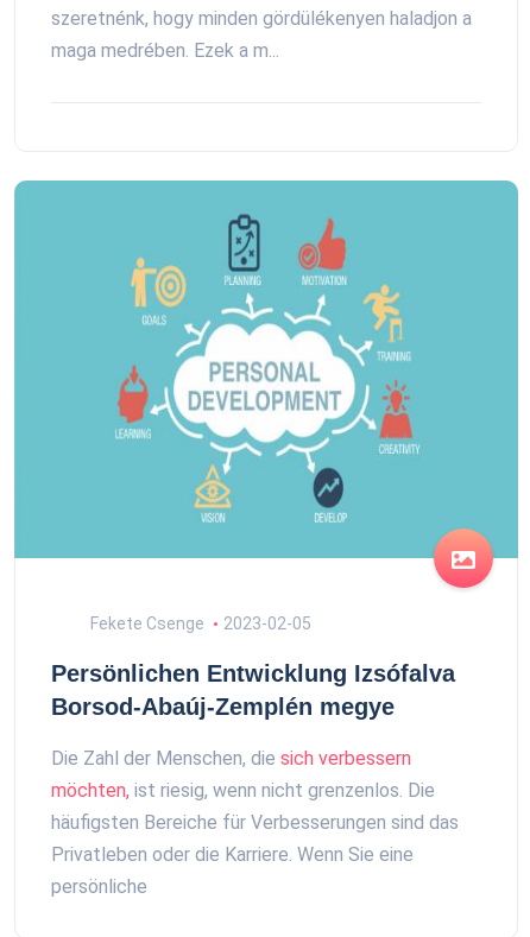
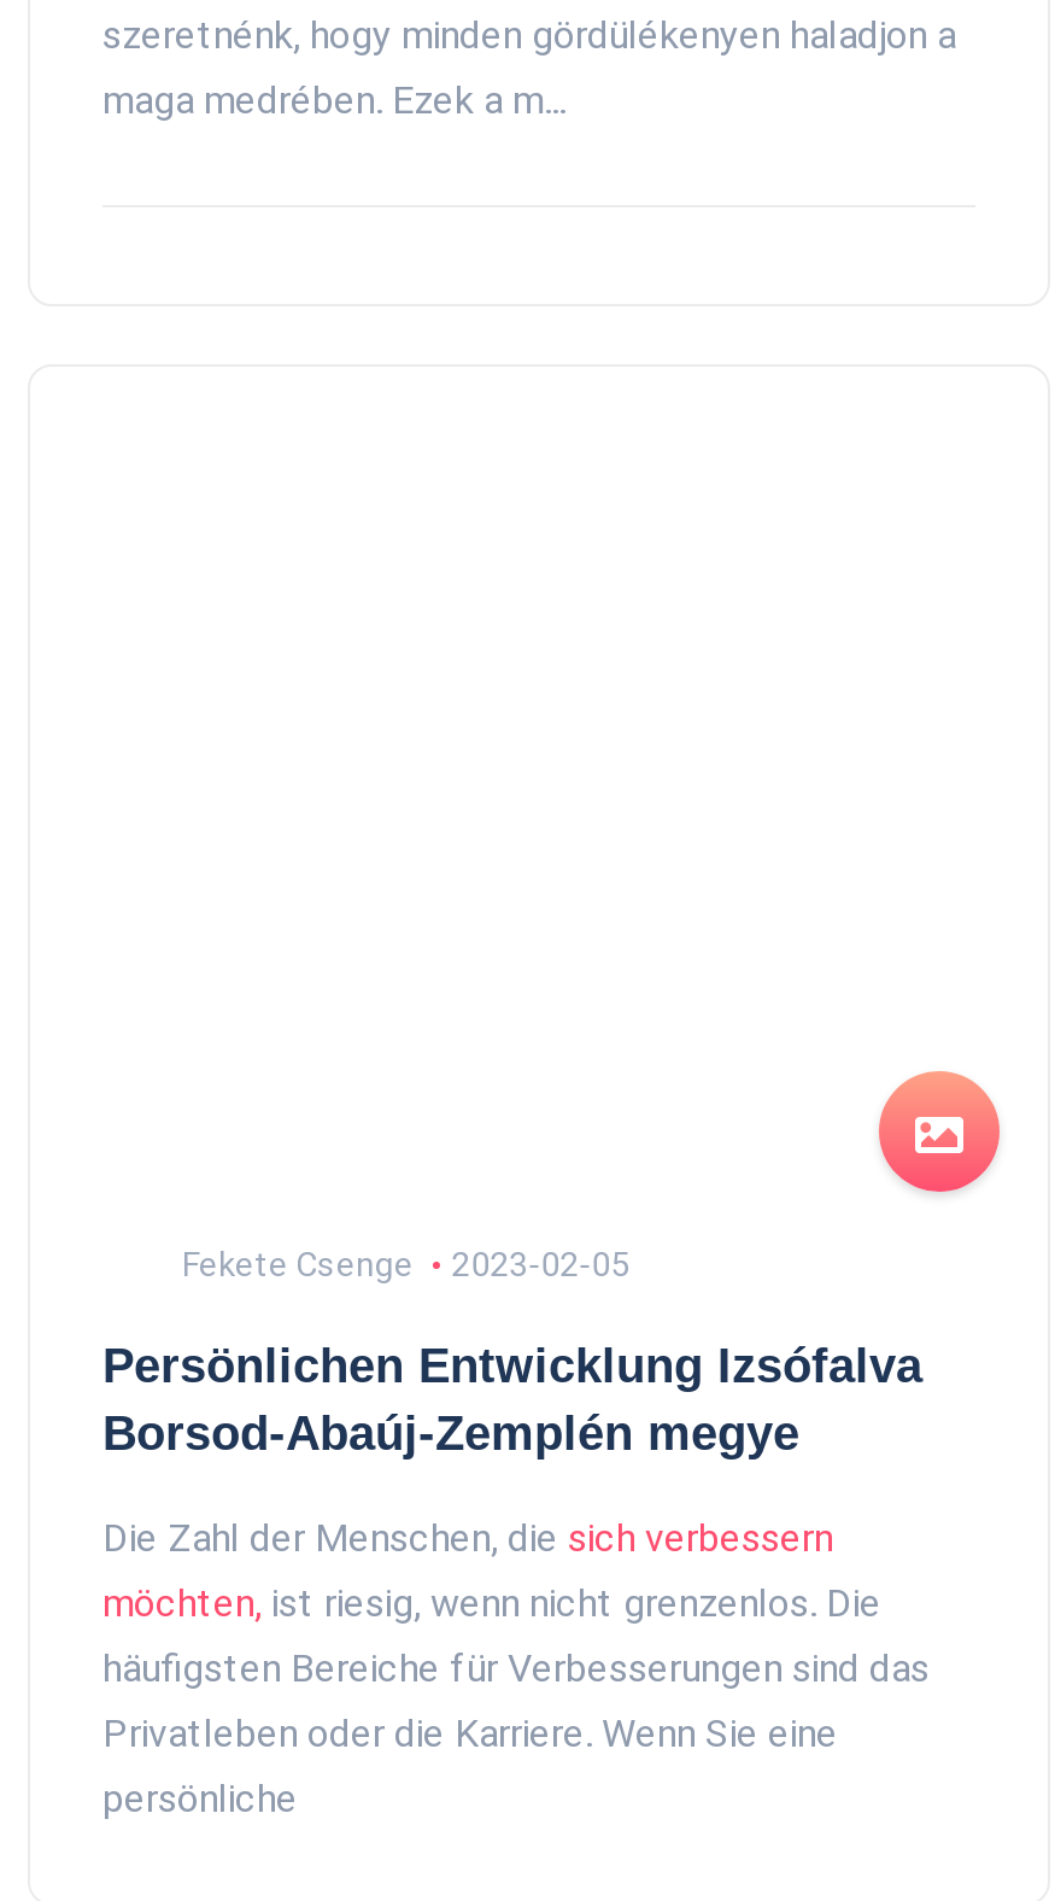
- [image]
